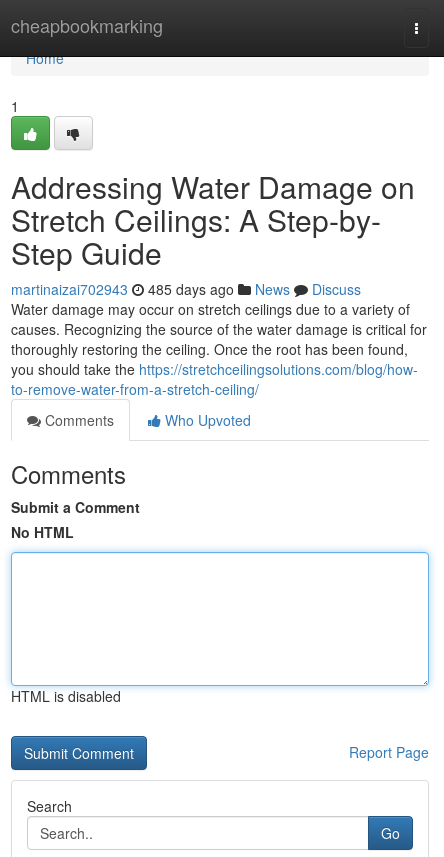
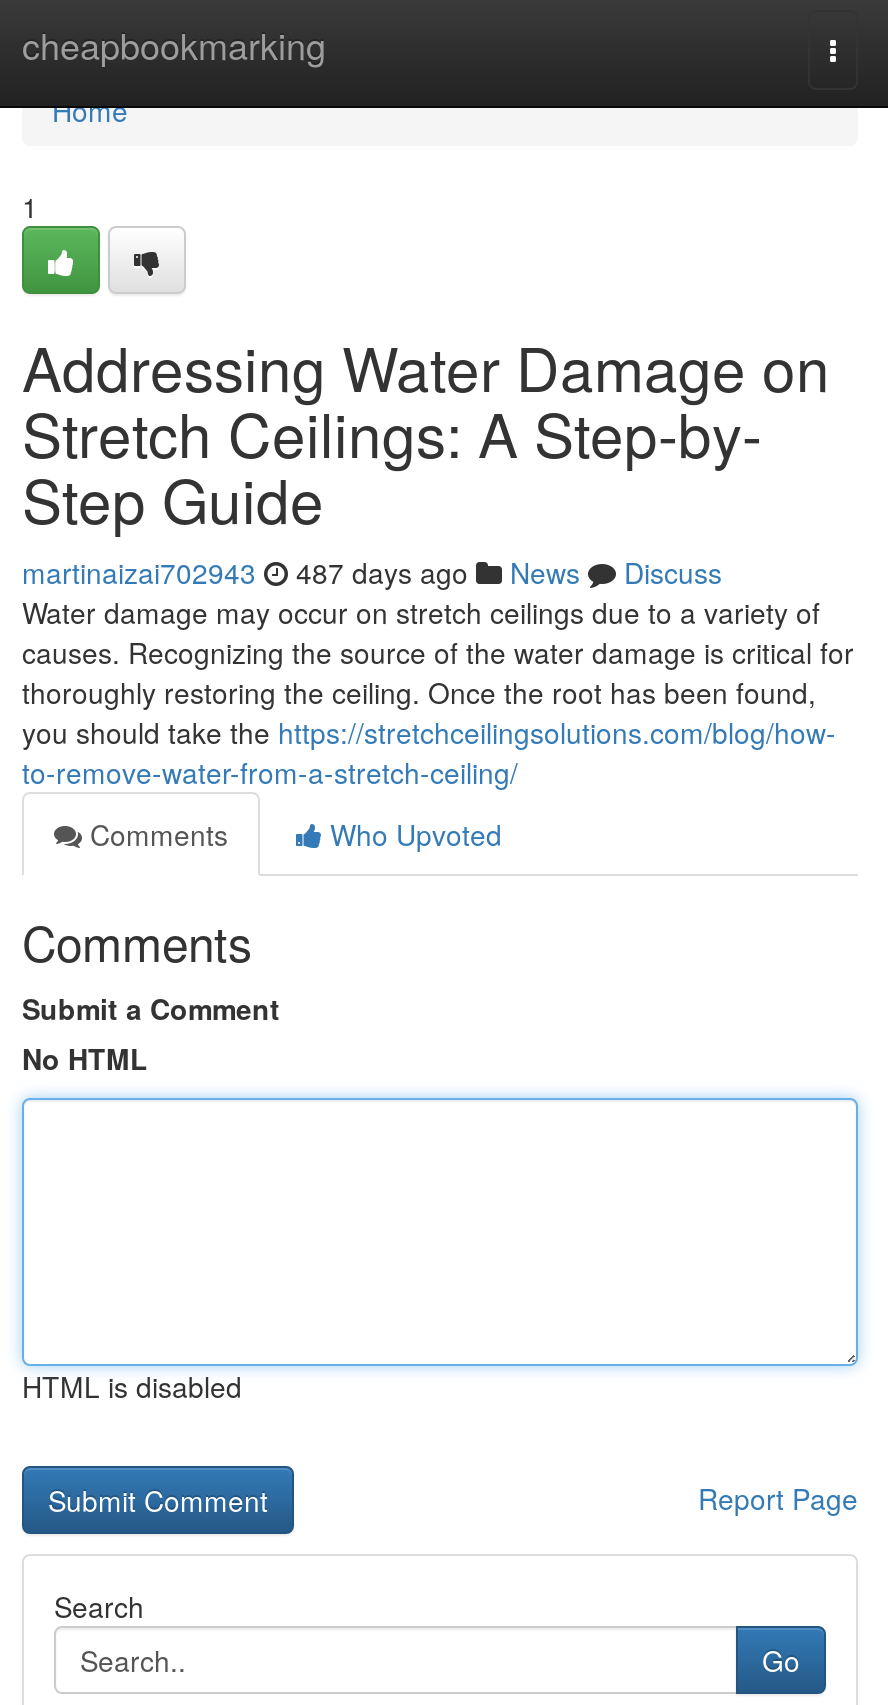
- martinaizai702943 485 days ago News Discuss
+ martinaizai702943 487 days ago News Discuss
